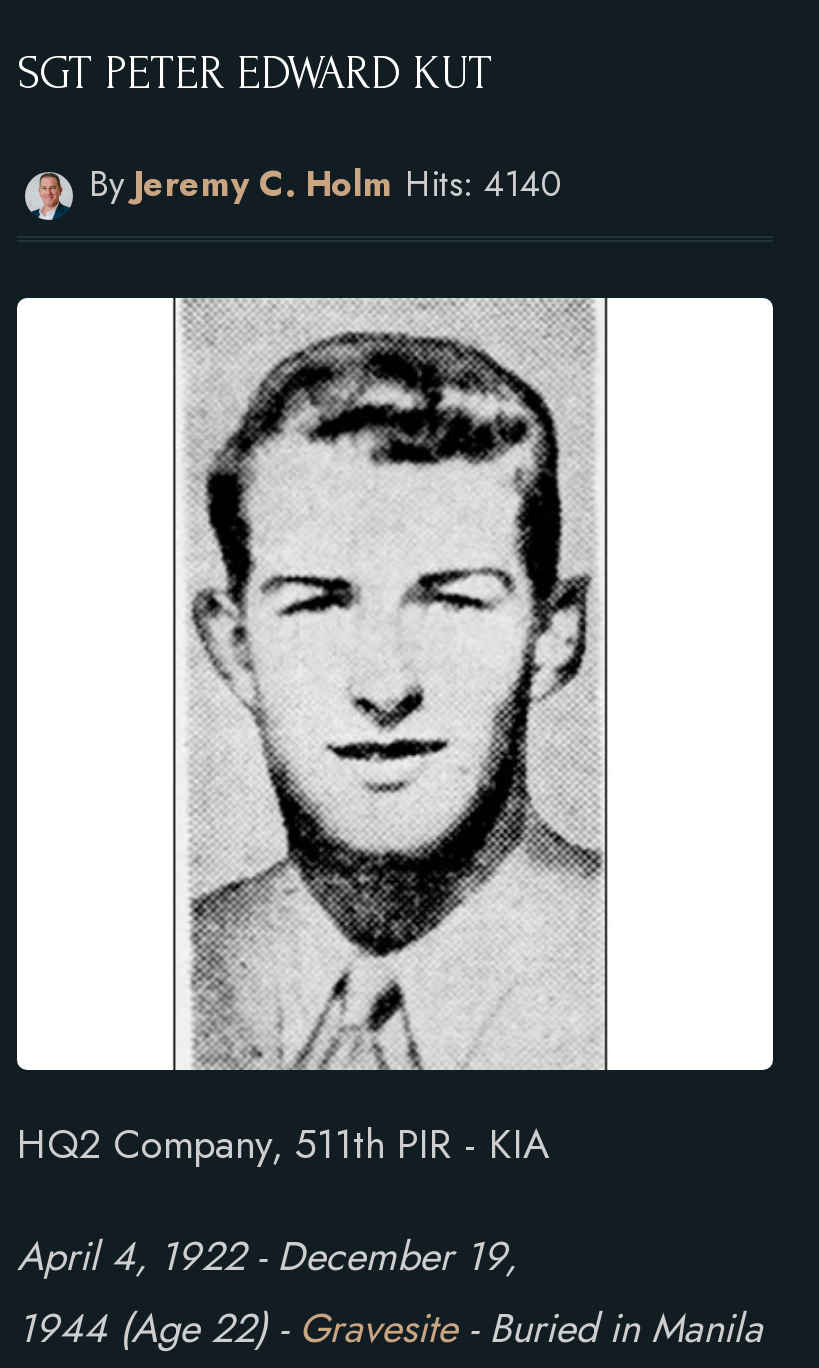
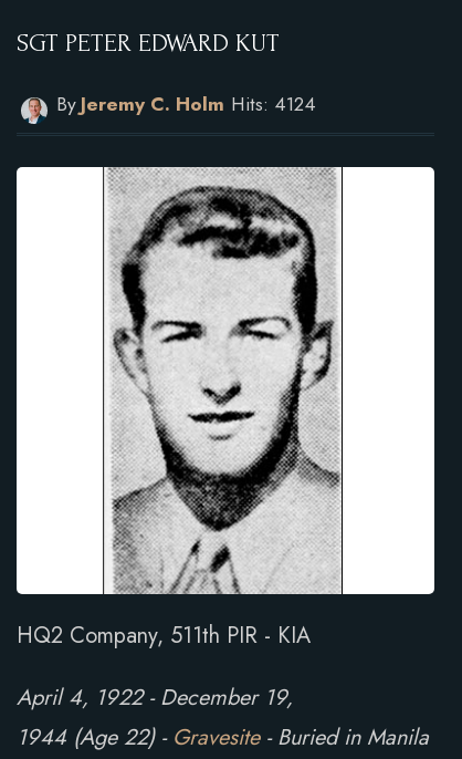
- By Jeremy C. Holm Hits: 4140
+ By Jeremy C. Holm Hits: 4124
